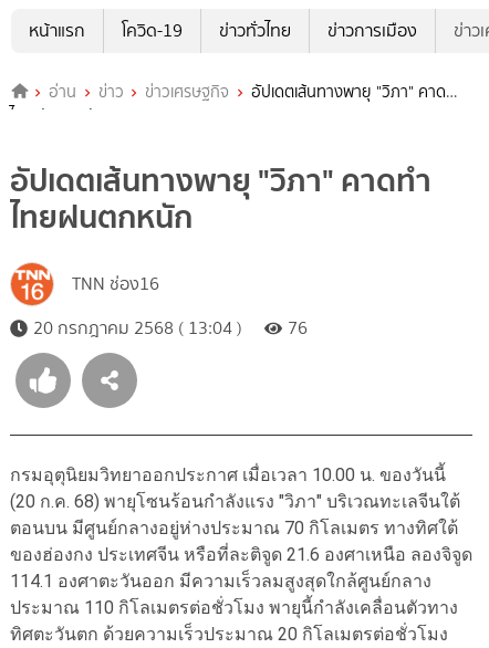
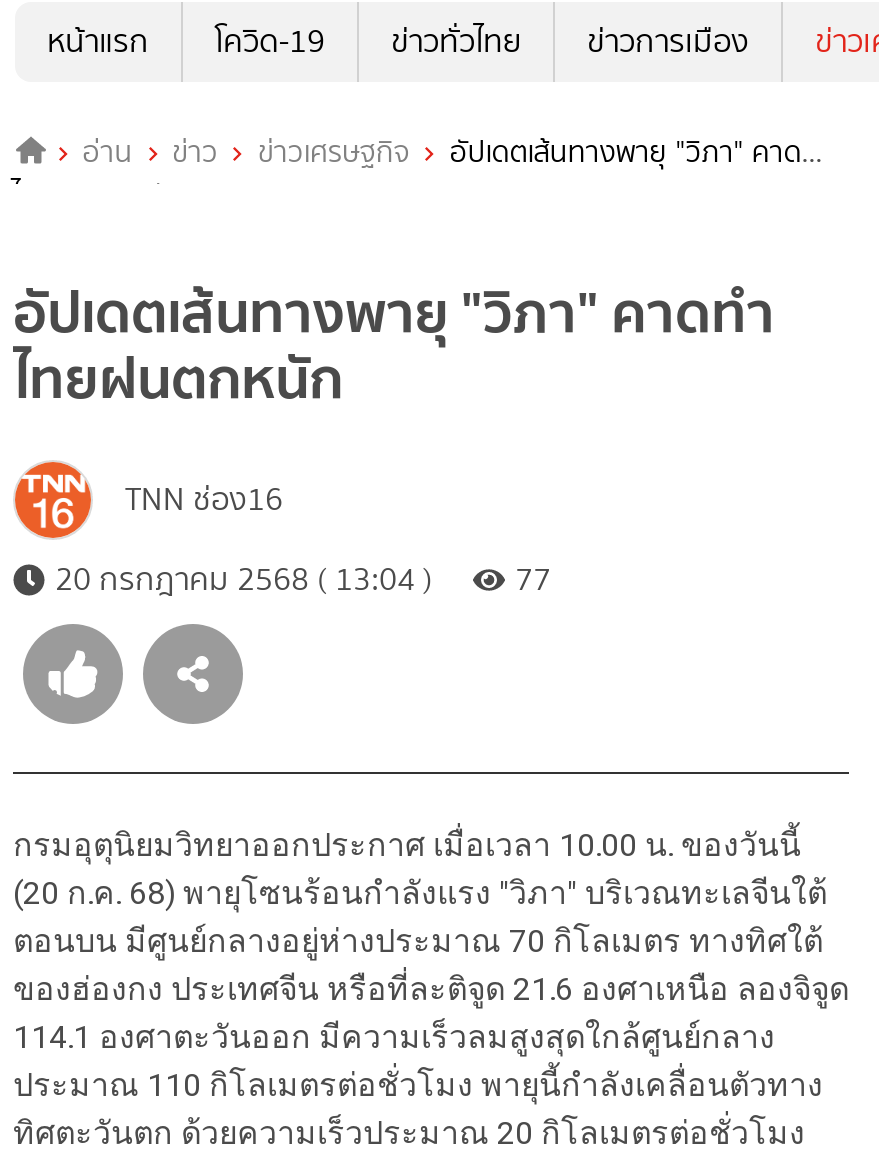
- 20 กรกฎาคม 2568 ( 13:04 ) 76
+ 20 กรกฎาคม 2568 ( 13:04 ) 77
